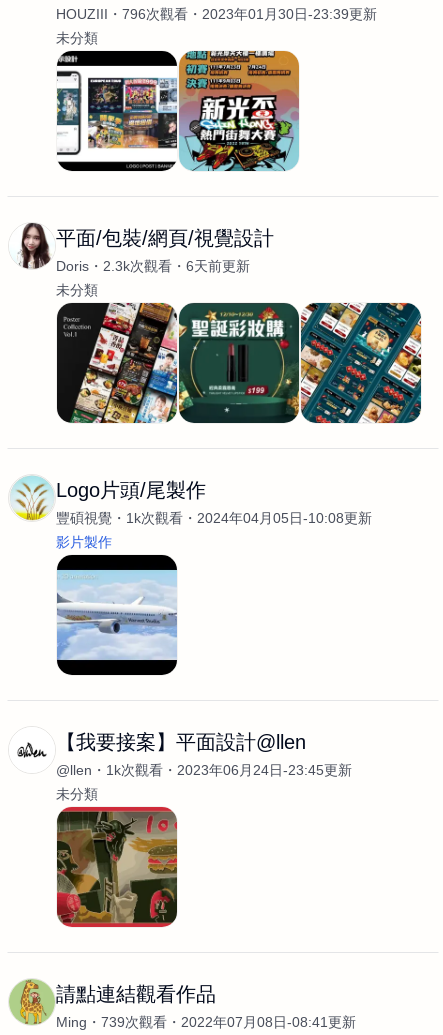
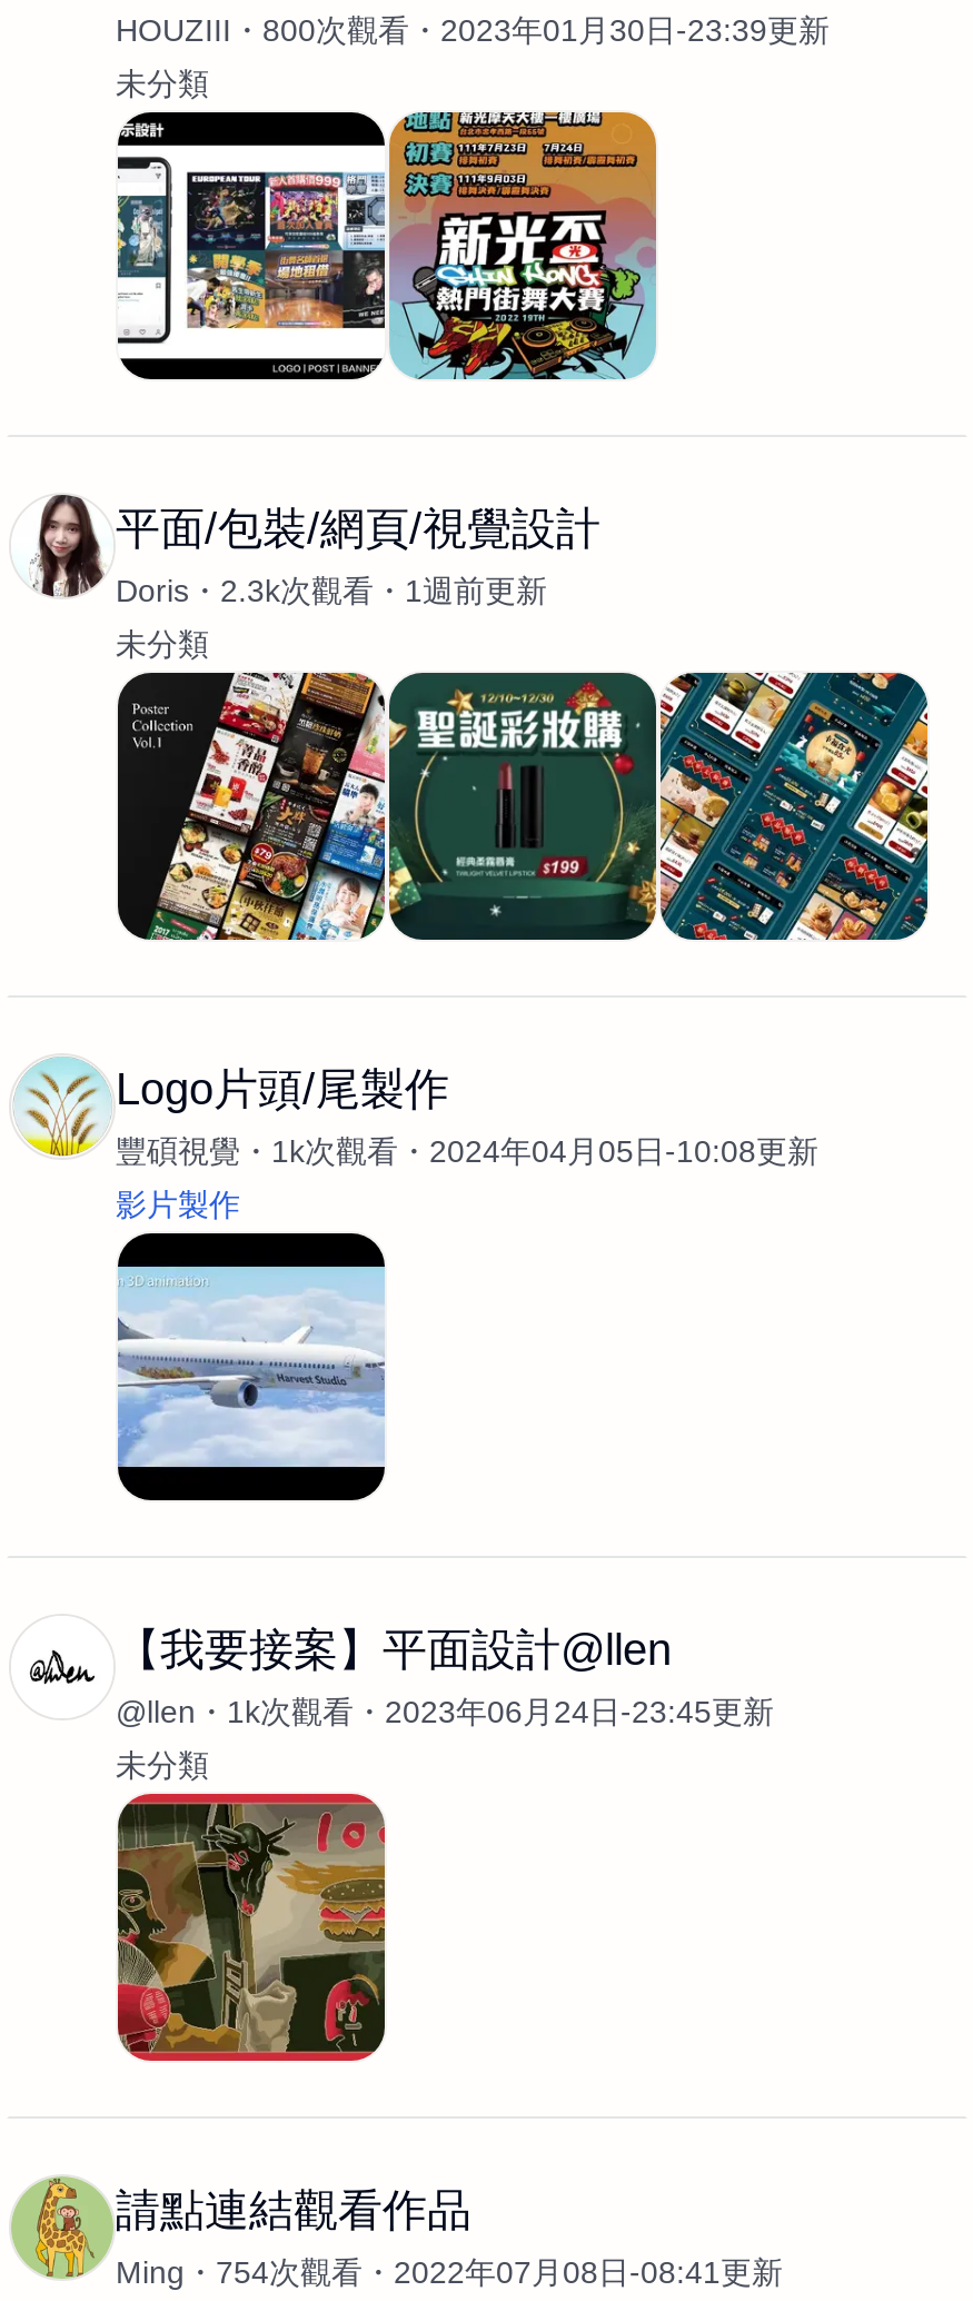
- HOUZIII 796次觀看 2023年01月30日-23:39更新
+ HOUZIII 800次觀看 2023年01月30日-23:39更新

- Doris 2.3k次觀看 6天前更新
+ Doris 2.3k次觀看 1週前更新

- Ming 739次觀看 2022年07月08日-08:41更新
+ Ming 754次觀看 2022年07月08日-08:41更新
